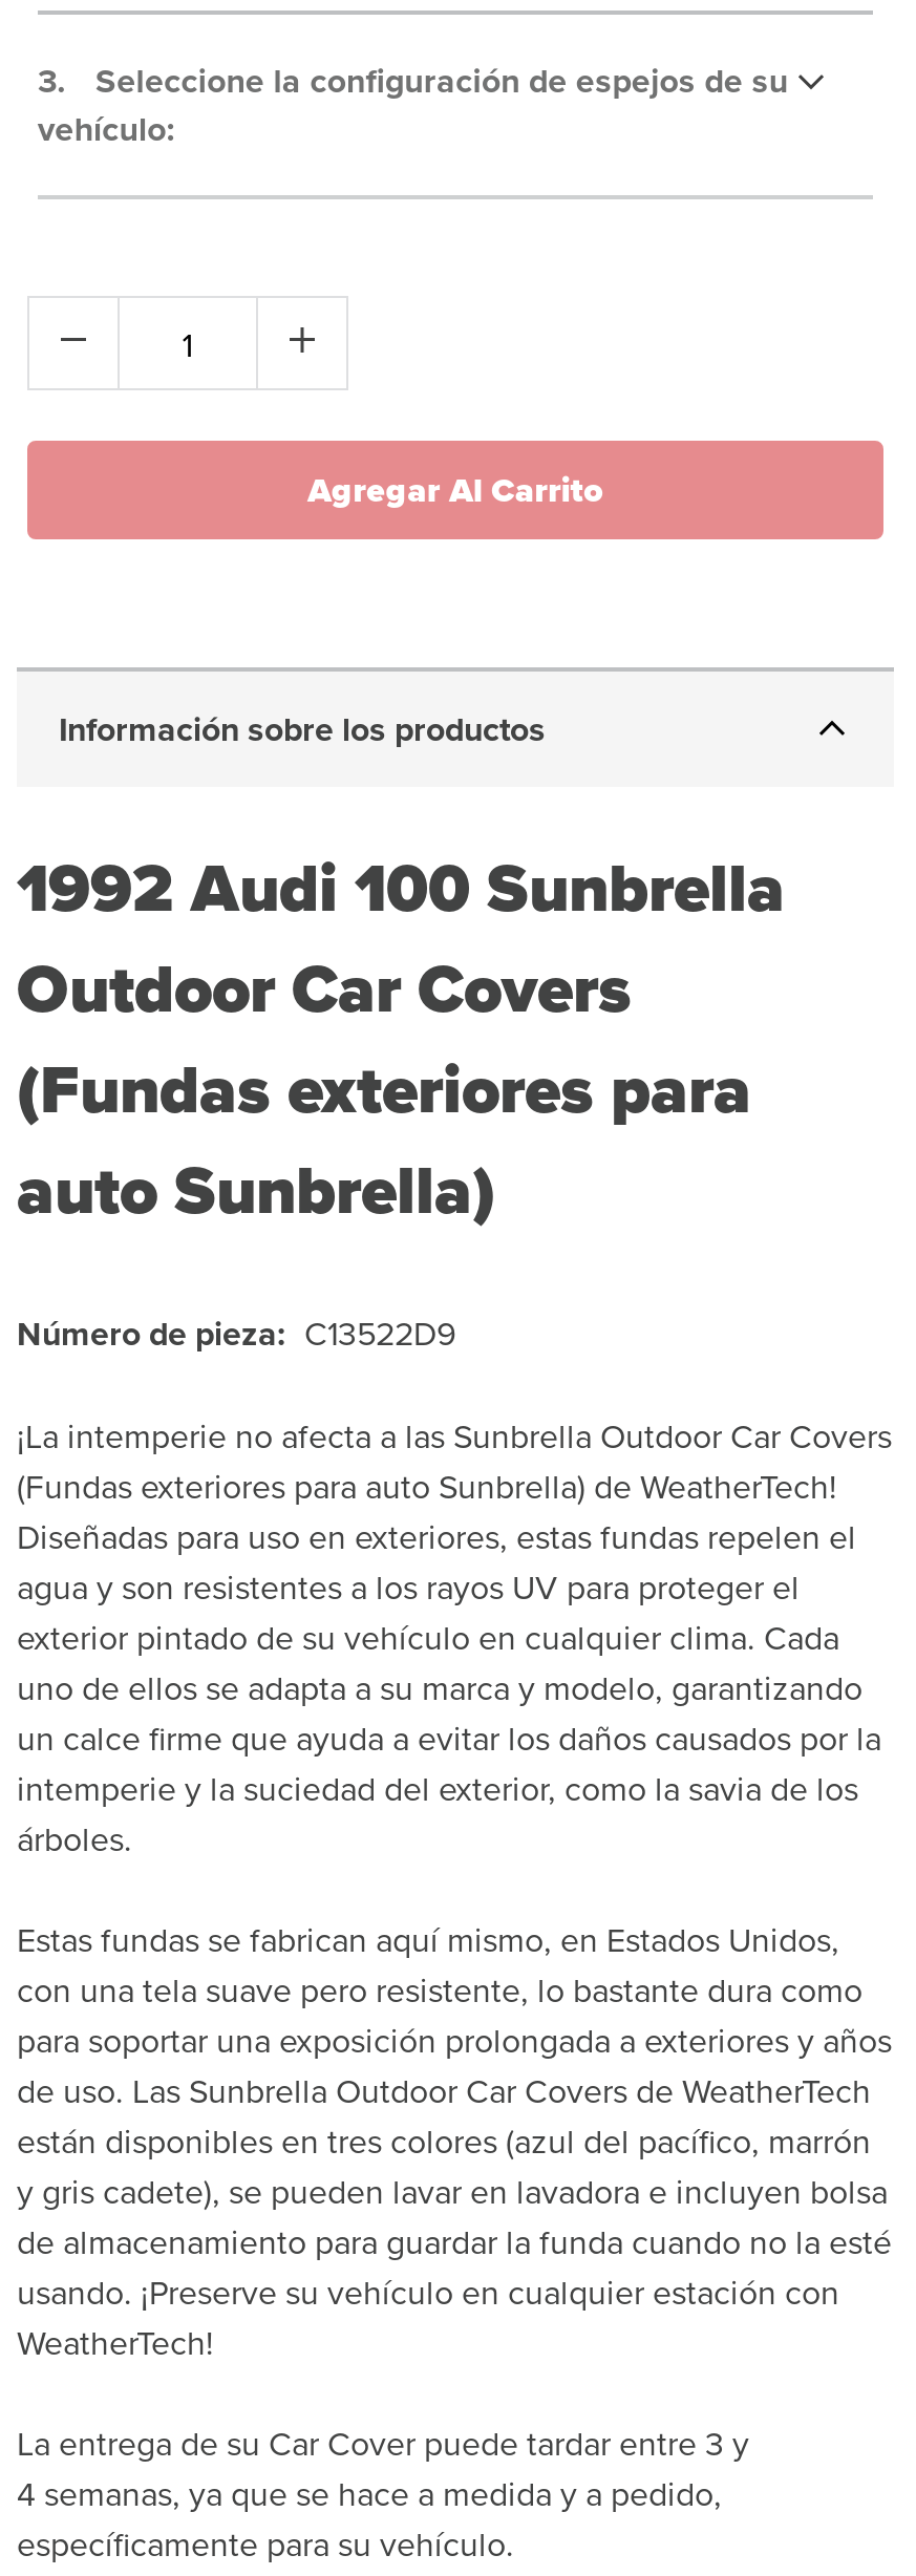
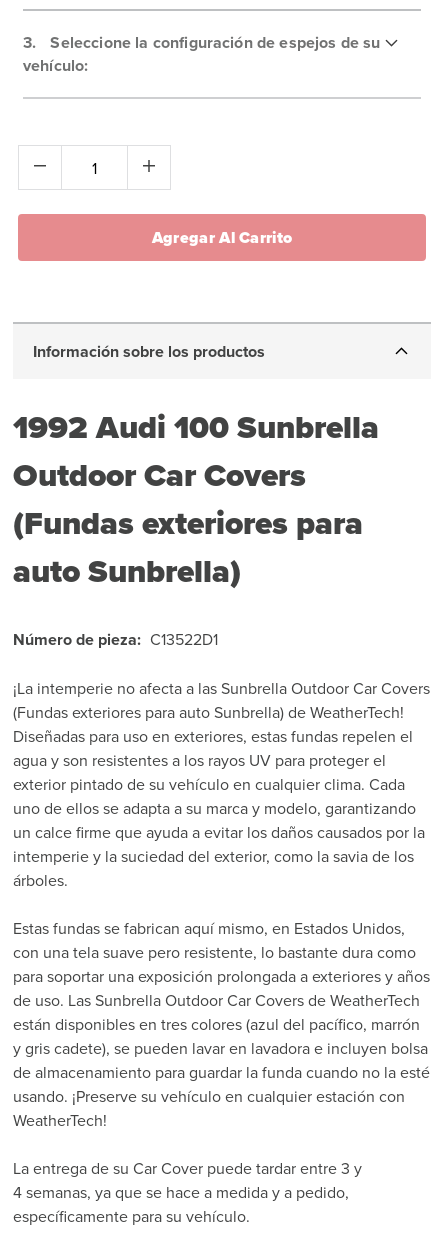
- Número de pieza: C13522D9
+ Número de pieza: C13522D1
